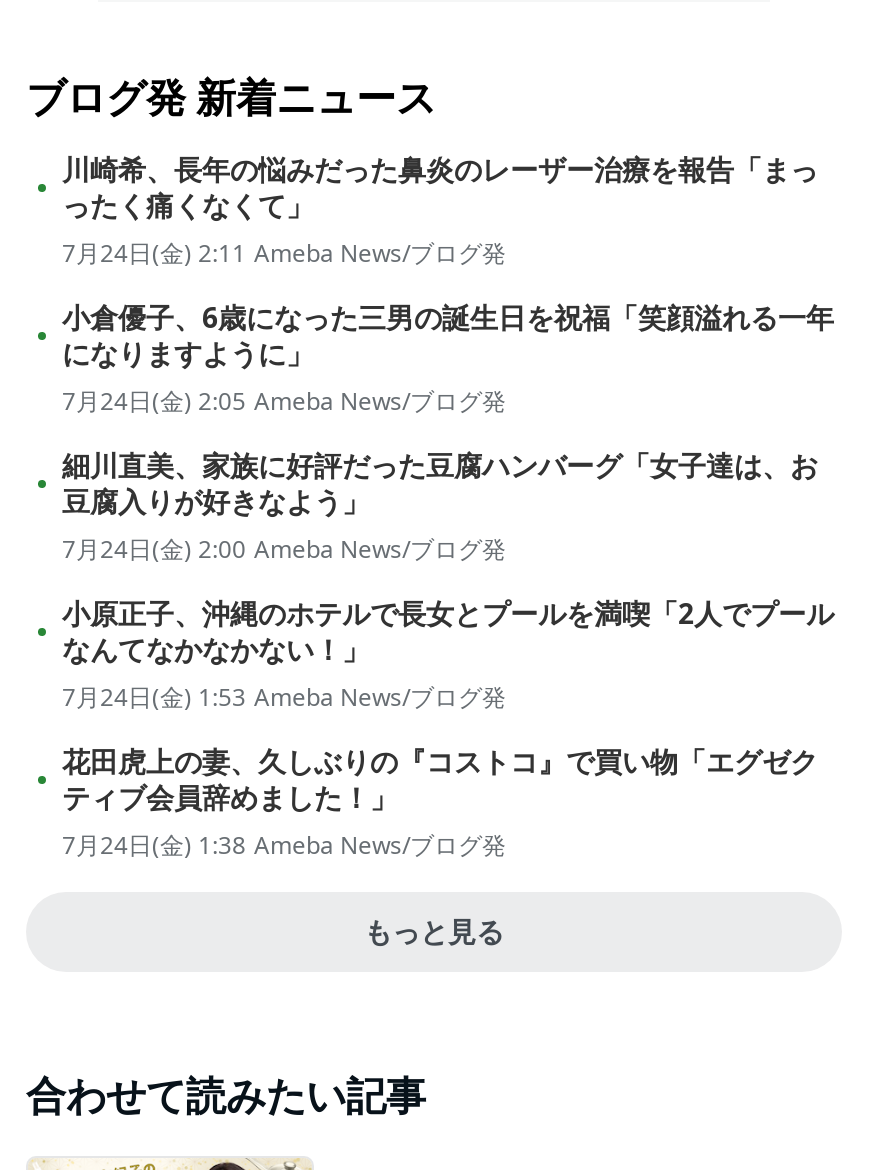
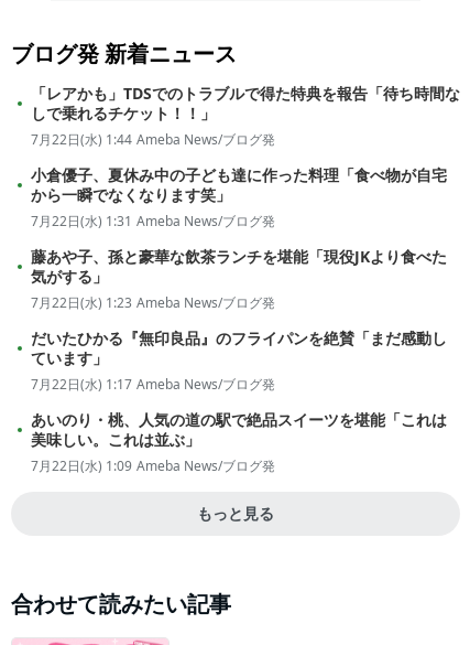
- 川崎希、長年の悩みだった鼻炎のレーザー治療を報告「まっ
- ったく痛くなくて」
- 7月24日(金) 2:11 Ameba News/ブログ発
+ 「レアかも」TDSでのトラブルで得た特典を報告「待ち時間な
+ しで乗れるチケット！！」
+ 7月22日(水) 1:44 Ameba News/ブログ発

- 小倉優子、6歳になった三男の誕生日を祝福「笑顔溢れる一年
- になりますように」
- 7月24日(金) 2:05 Ameba News/ブログ発
+ 小倉優子、夏休み中の子ども達に作った料理「食べ物が自宅
+ から一瞬でなくなります笑」
+ 7月22日(水) 1:31 Ameba News/ブログ発

- 細川直美、家族に好評だった豆腐ハンバーグ「女子達は、お
- 豆腐入りが好きなよう」
- 7月24日(金) 2:00 Ameba News/ブログ発
+ 藤あや子、孫と豪華な飲茶ランチを堪能「現役JKより食べた
+ 気がする」
+ 7月22日(水) 1:23 Ameba News/ブログ発

- 小原正子、沖縄のホテルで長女とプールを満喫「2人でプール
- なんてなかなかない！」
- 7月24日(金) 1:53 Ameba News/ブログ発
+ だいたひかる『無印良品』のフライパンを絶賛「まだ感動し
+ ています」
+ 7月22日(水) 1:17 Ameba News/ブログ発

- 花田虎上の妻、久しぶりの『コストコ』で買い物「エグゼク
- ティブ会員辞めました！」
- 7月24日(金) 1:38 Ameba News/ブログ発
+ あいのり・桃、人気の道の駅で絶品スイーツを堪能「これは
+ 美味しい。これは並ぶ」
+ 7月22日(水) 1:09 Ameba News/ブログ発
